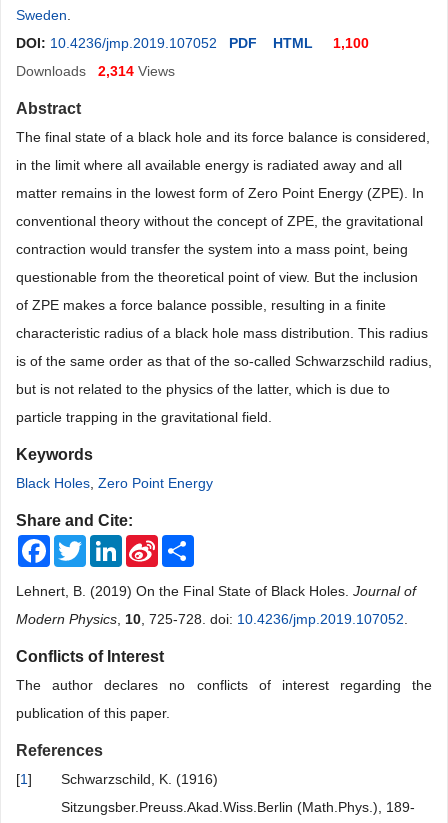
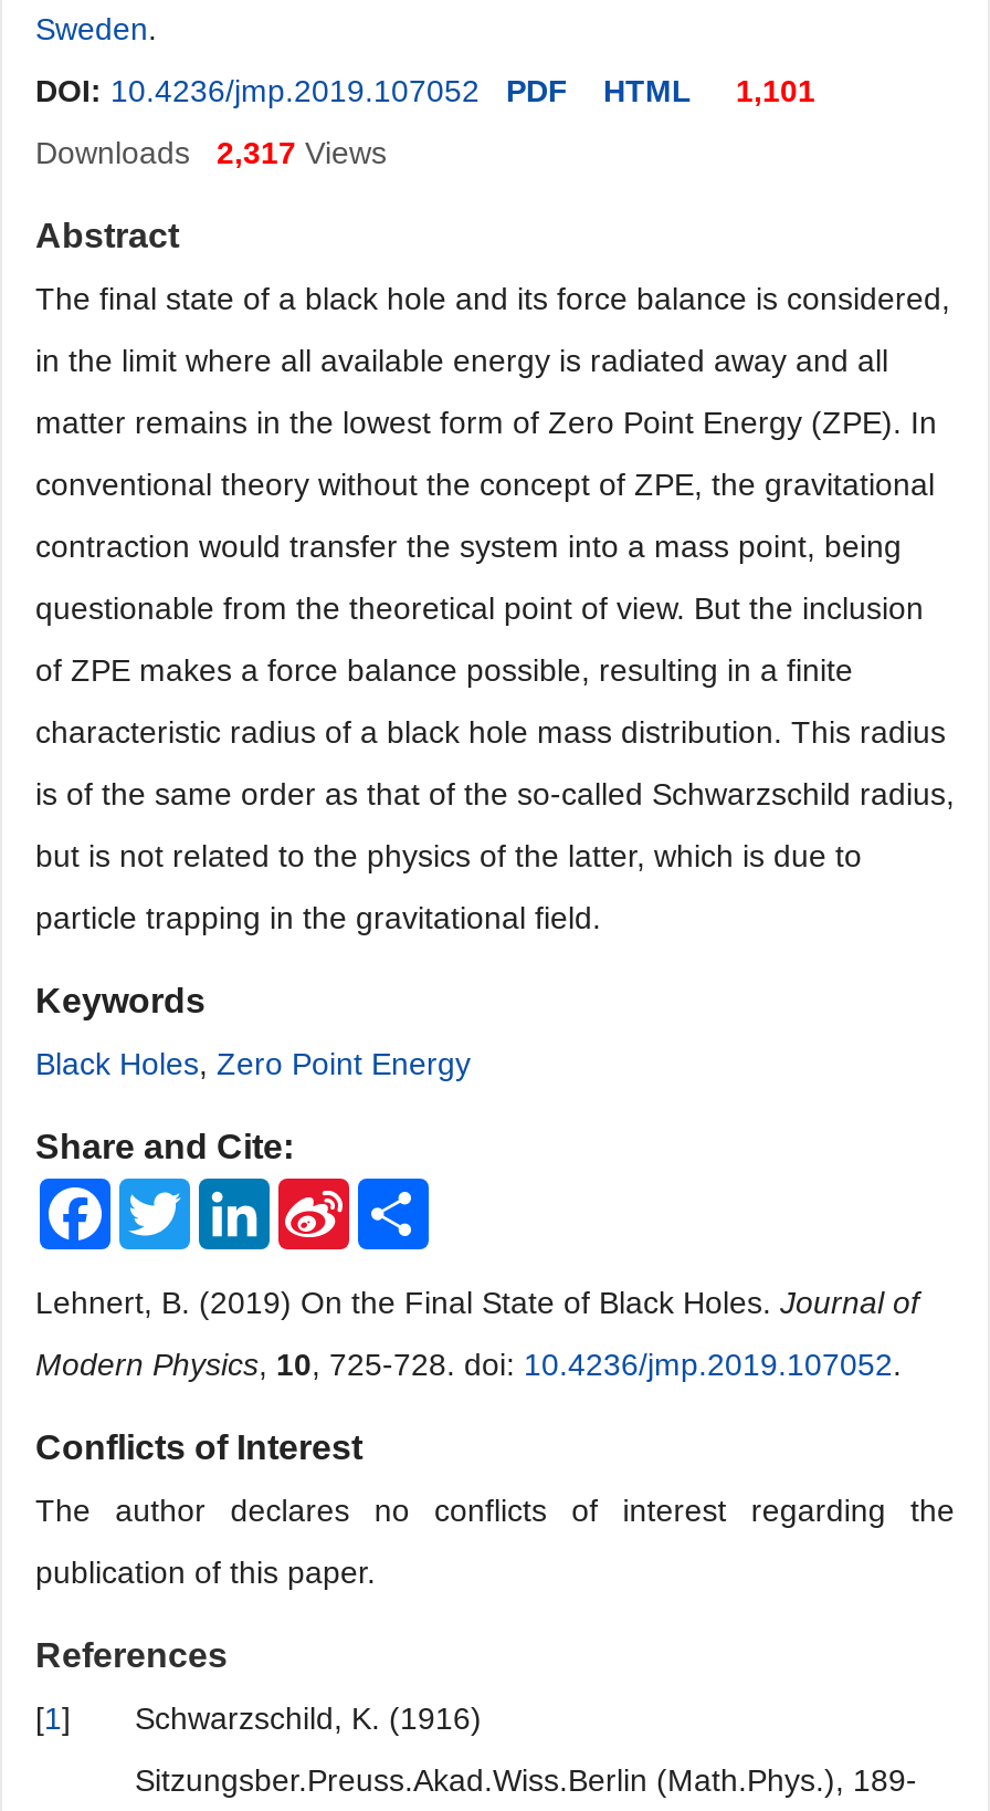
- DOI: 10.4236/jmp.2019.107052 PDF HTML 1,100
+ DOI: 10.4236/jmp.2019.107052 PDF HTML 1,101

- Downloads 2,314 Views
+ Downloads 2,317 Views
